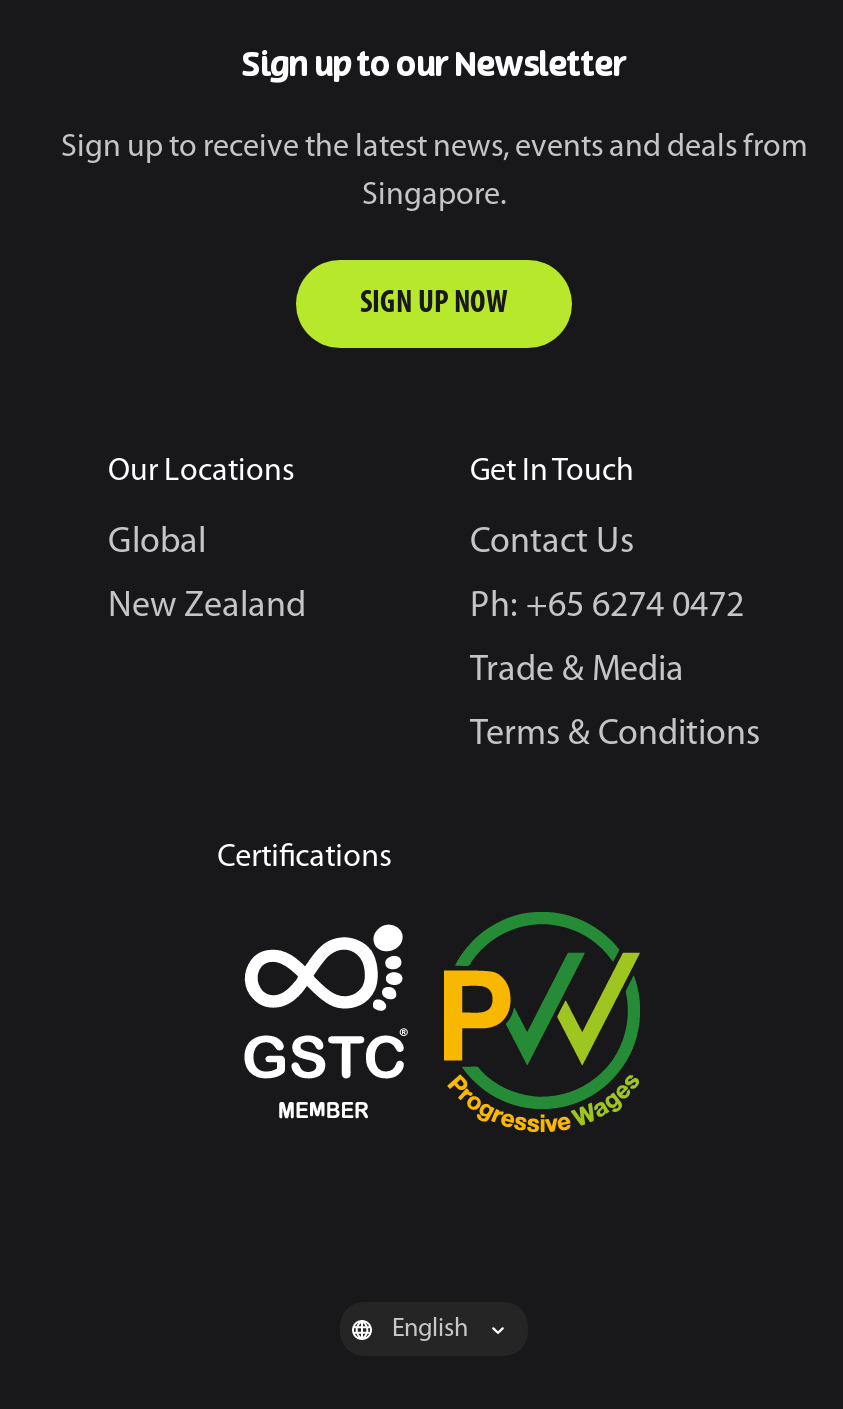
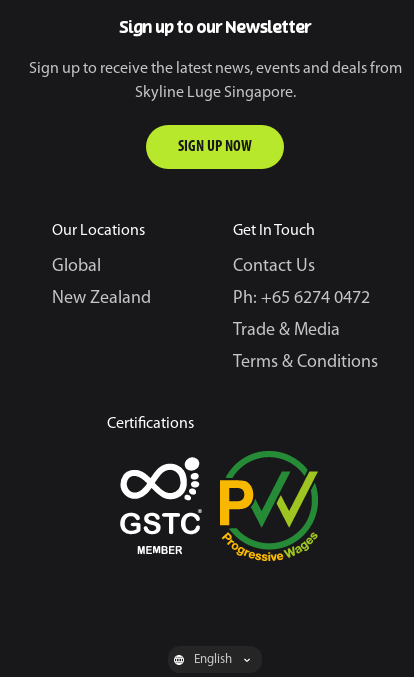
- Singapore.
+ Skyline Luge Singapore.
